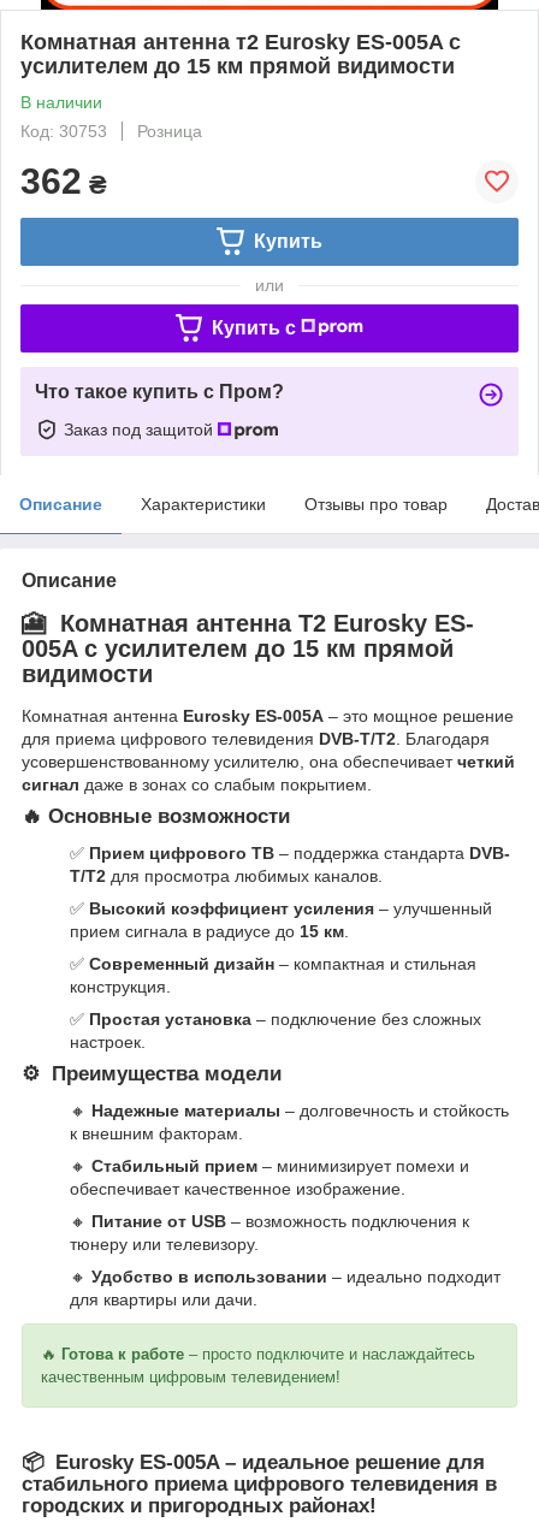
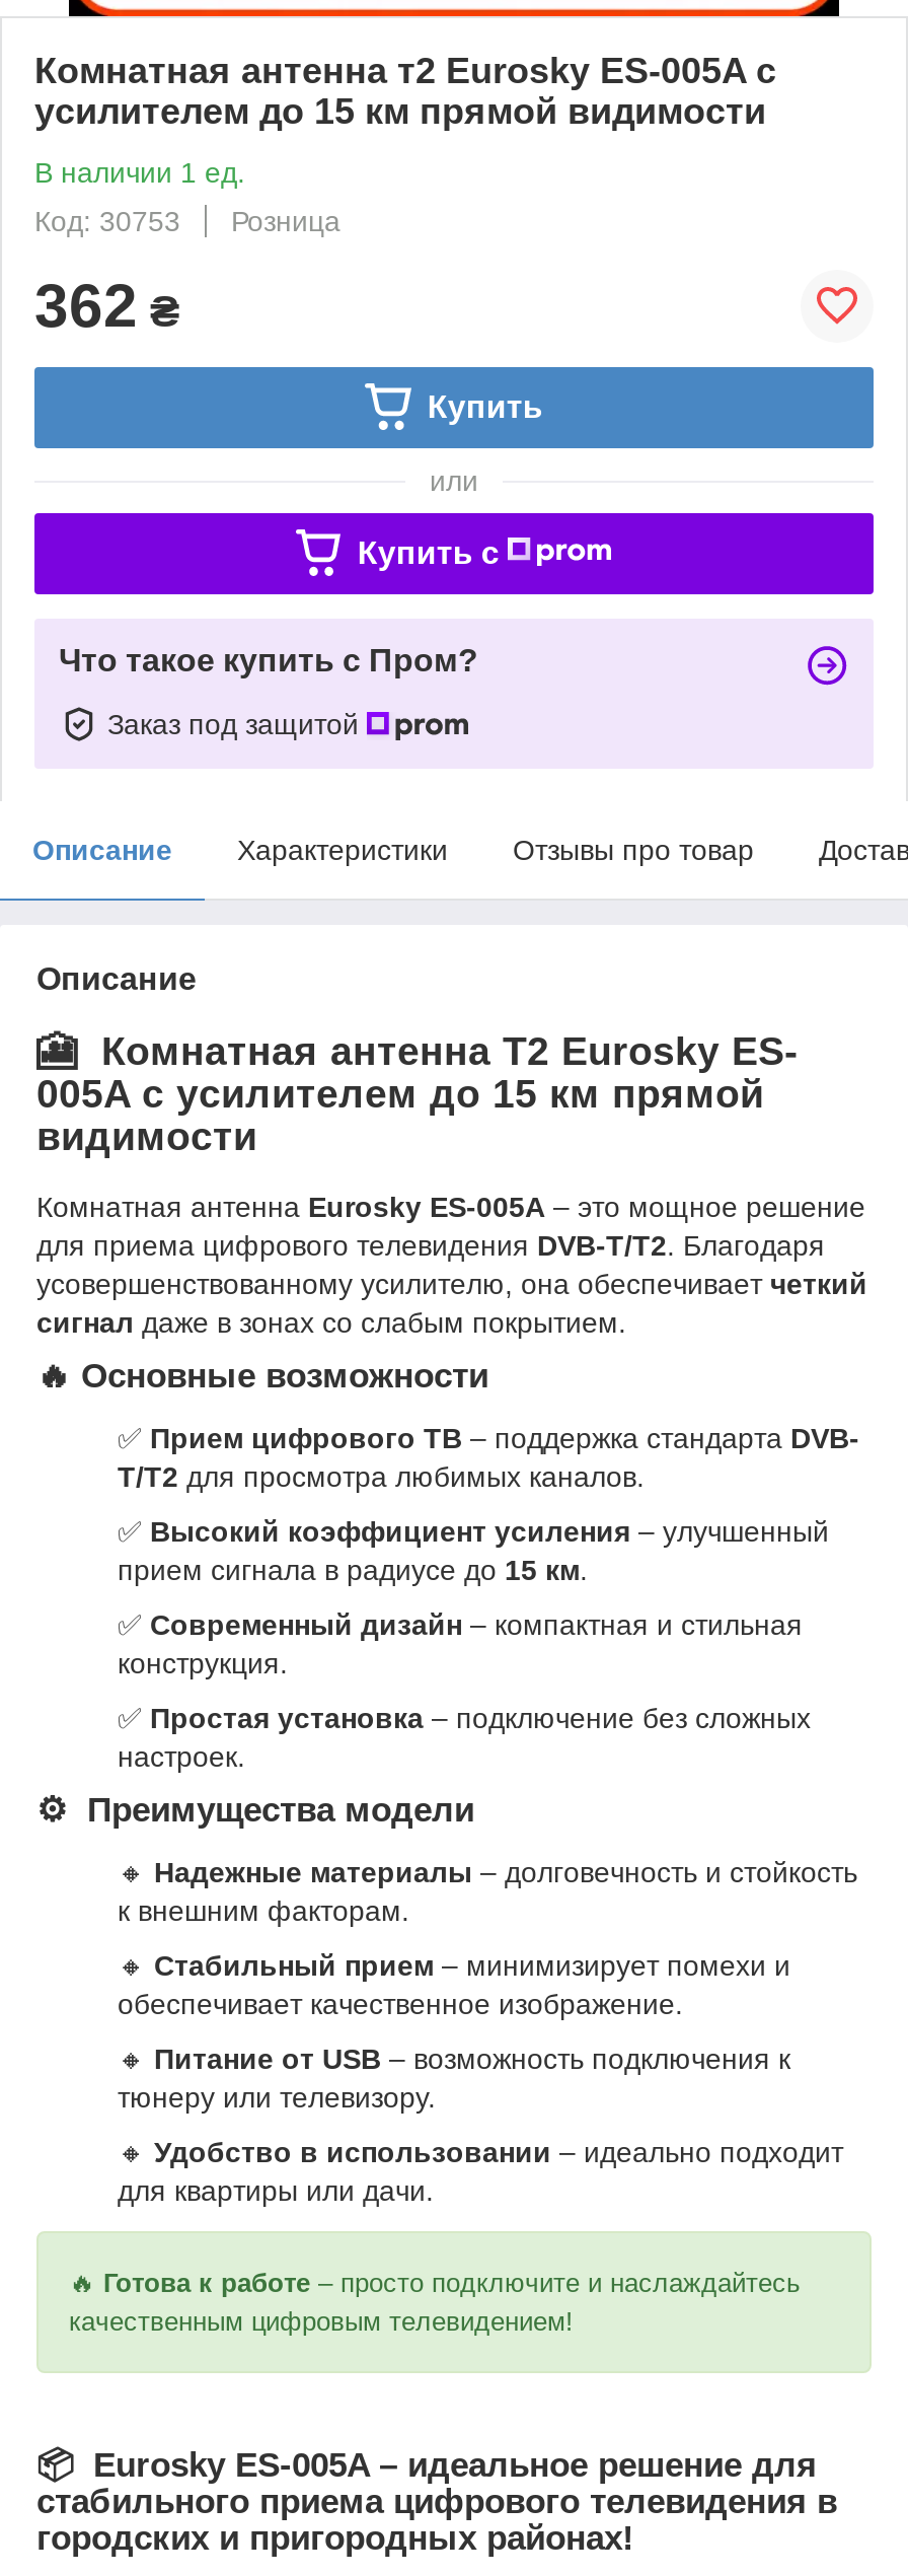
- В наличии
+ В наличии 1 ед.
